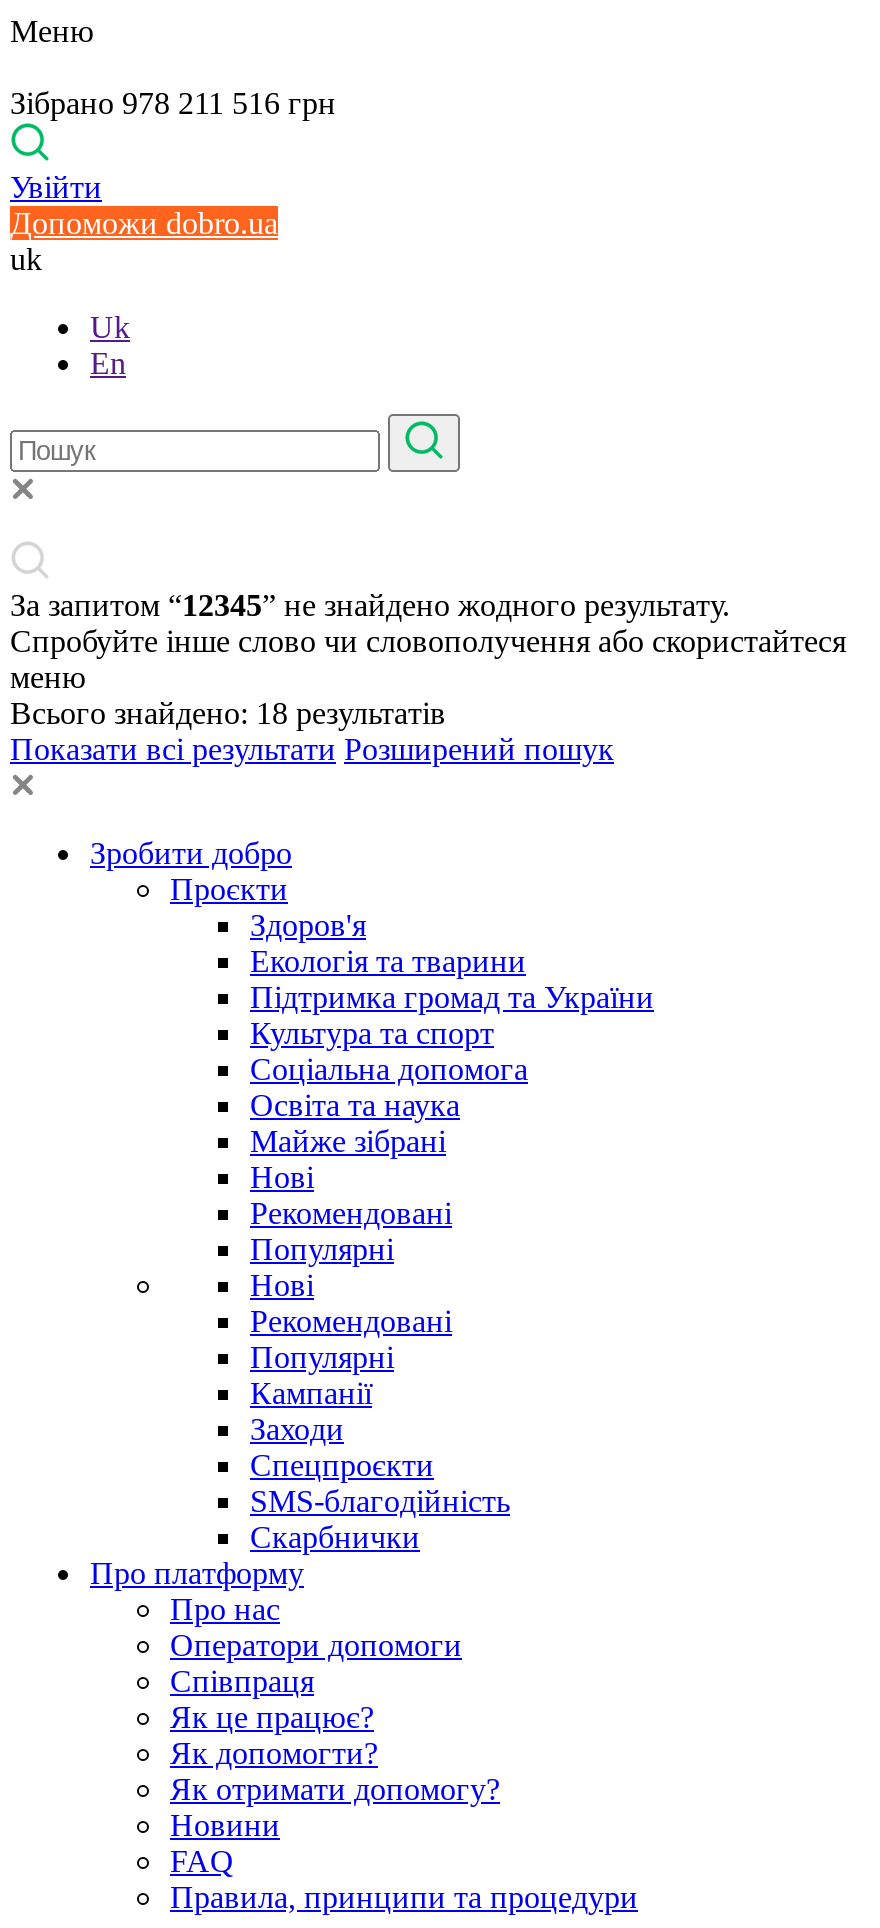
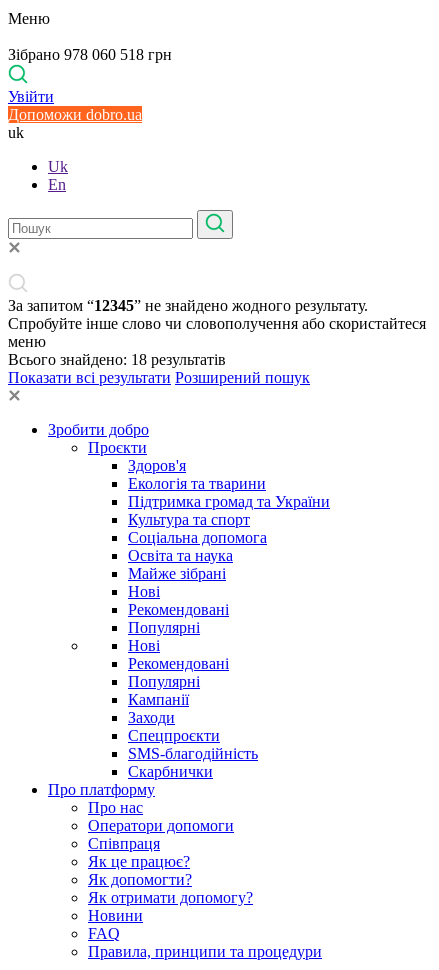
- Зібрано 978 211 516 грн
+ Зібрано 978 060 518 грн
